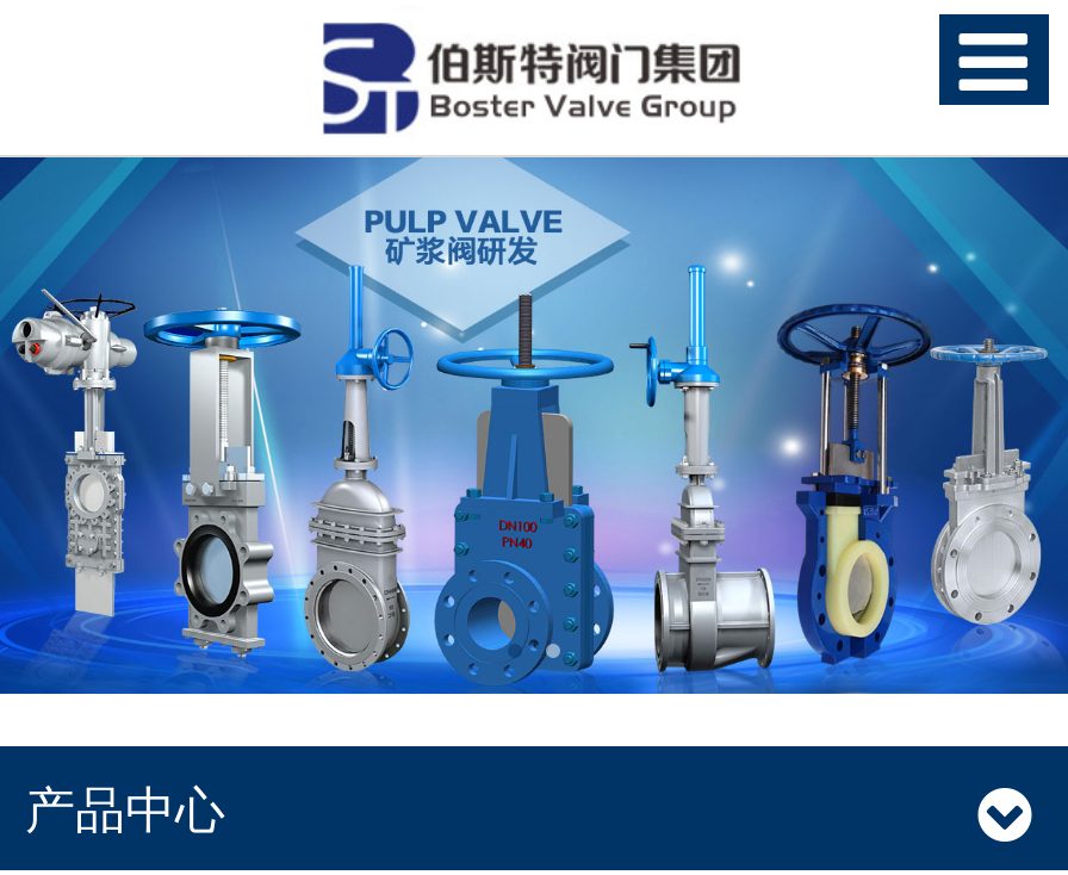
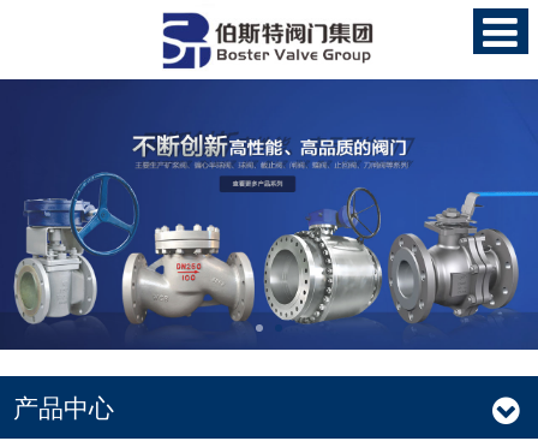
- [image]
+ [image]
